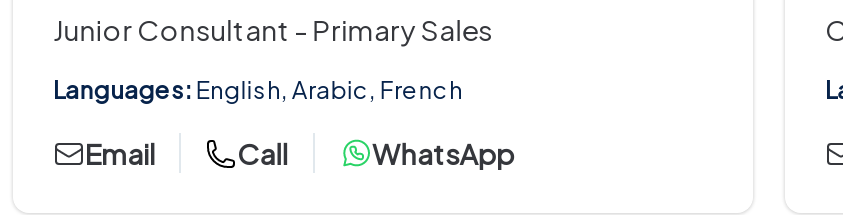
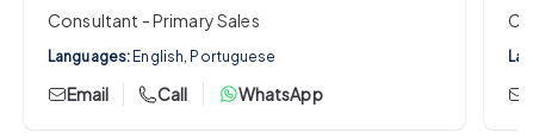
- Junior Consultant - Primary Sales
+ Consultant - Primary Sales

- Languages: English, Arabic, French
+ Languages: English, Portuguese
